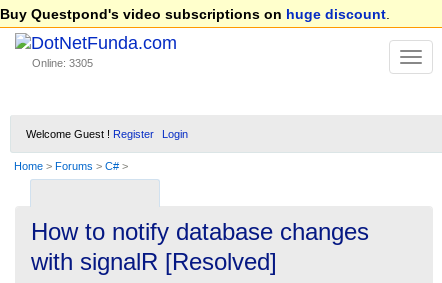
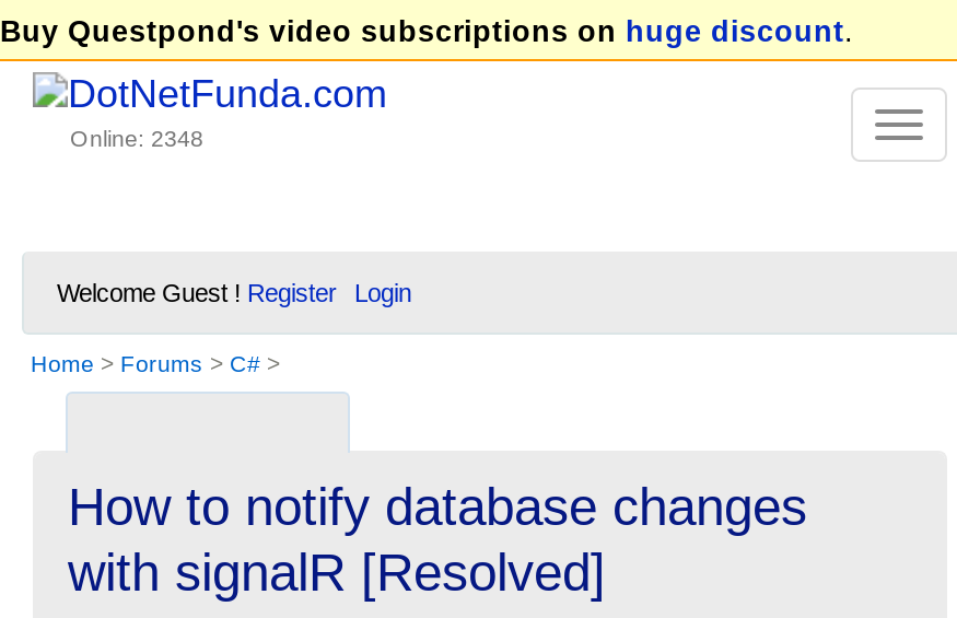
- Online: 3305
+ Online: 2348
